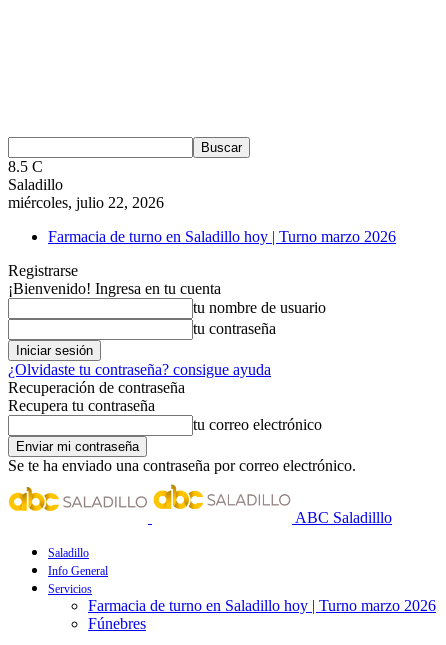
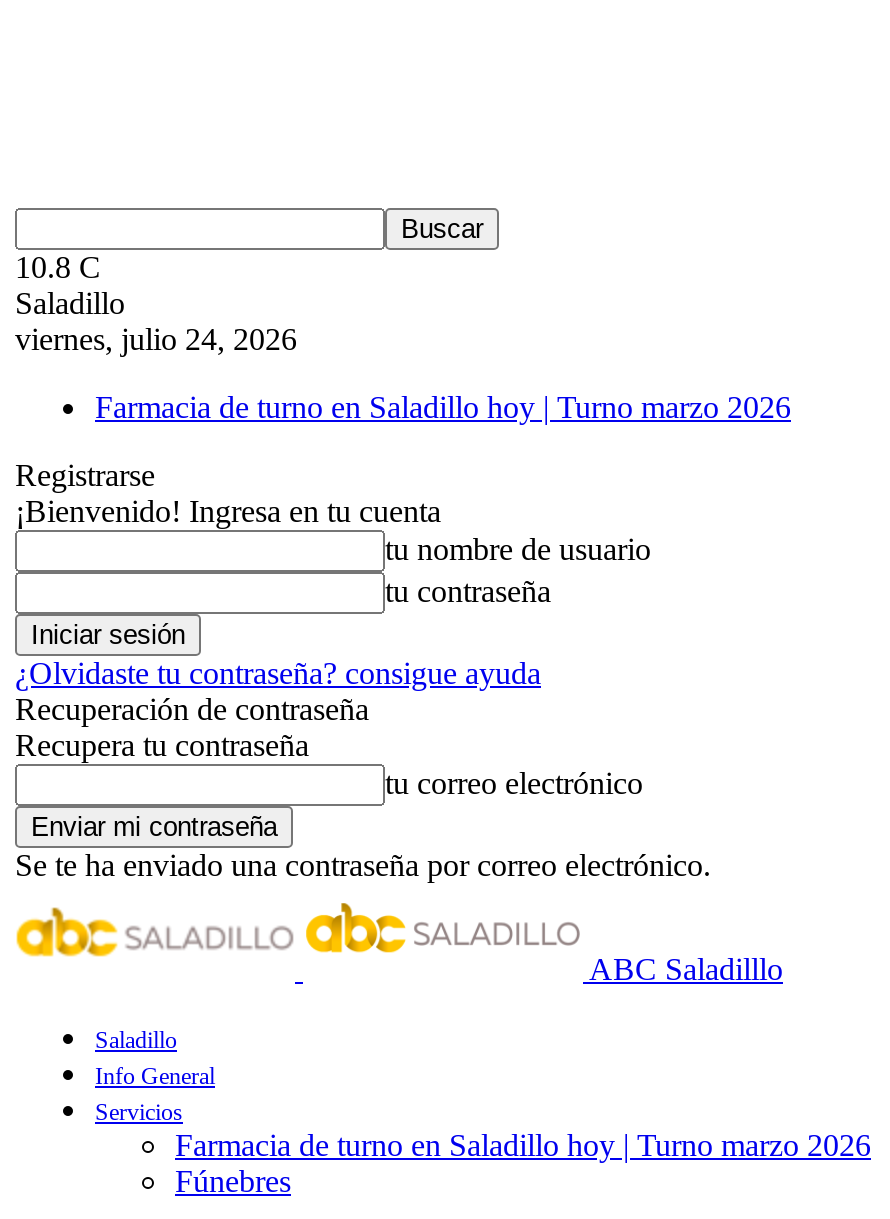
- 8.5 C
+ 10.8 C

- miércoles, julio 22, 2026
+ viernes, julio 24, 2026
